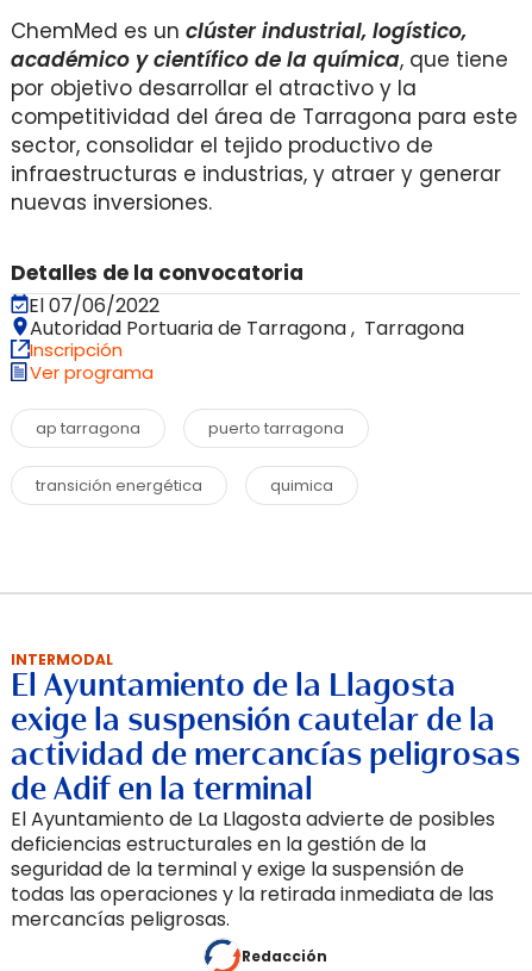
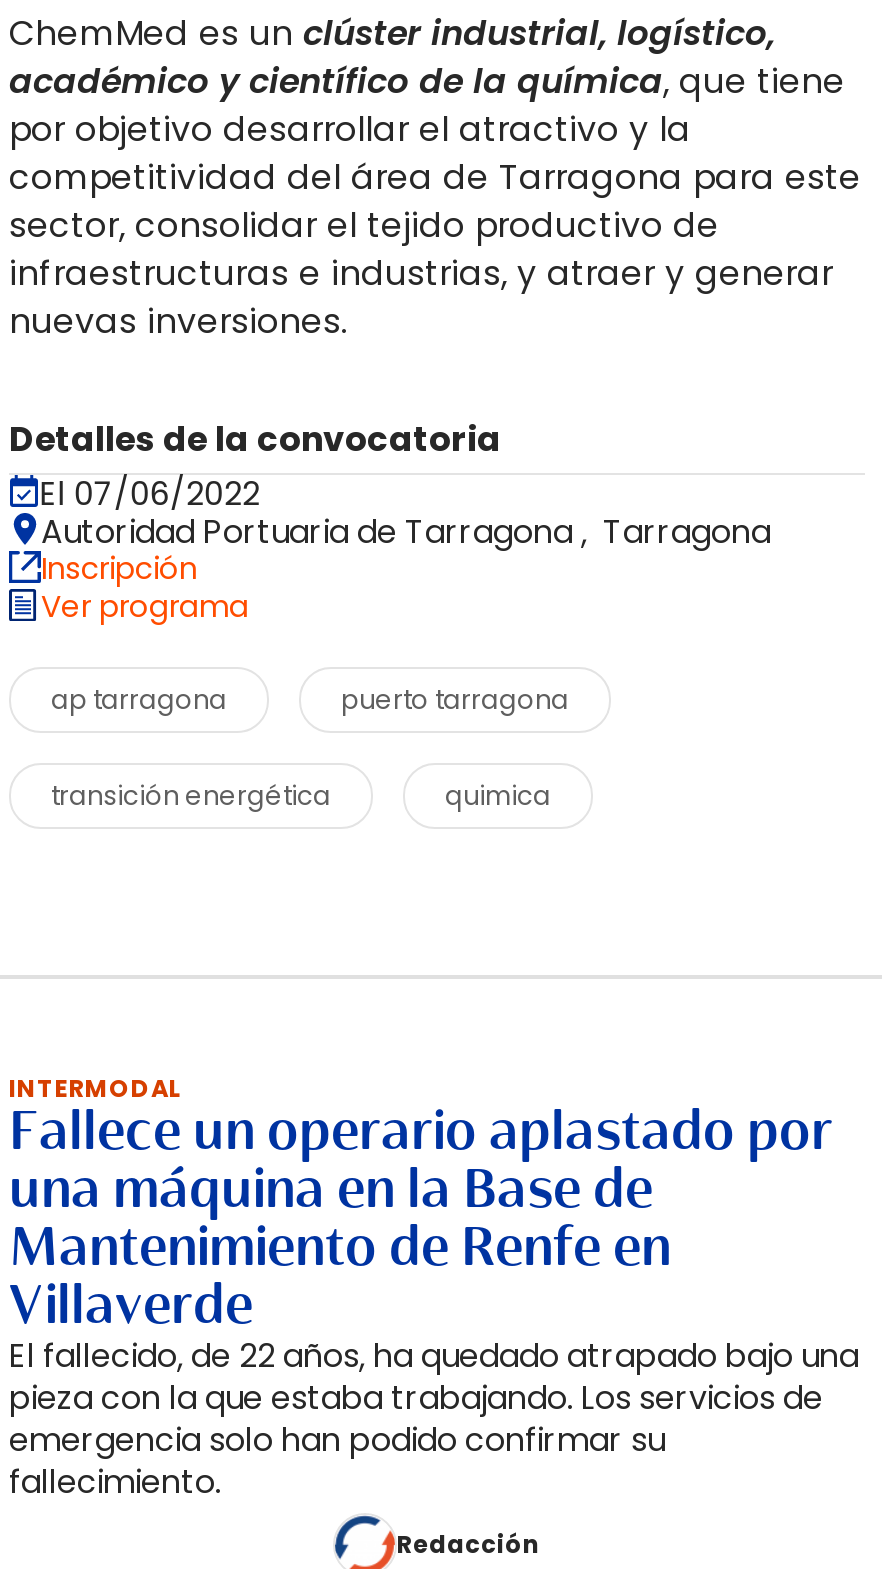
- El Ayuntamiento de la Llagosta
- exige la suspensión cautelar de la
- actividad de mercancías peligrosas
- de Adif en la terminal
- El Ayuntamiento de La Llagosta advierte de posibles
- deficiencias estructurales en la gestión de la
- seguridad de la terminal y exige la suspensión de
- todas las operaciones y la retirada inmediata de las
- mercancías peligrosas.
+ Fallece un operario aplastado por
+ una máquina en la Base de
+ Mantenimiento de Renfe en
+ Villaverde
+ El fallecido, de 22 años, ha quedado atrapado bajo una
+ pieza con la que estaba trabajando. Los servicios de
+ emergencia solo han podido confirmar su
+ fallecimiento.
